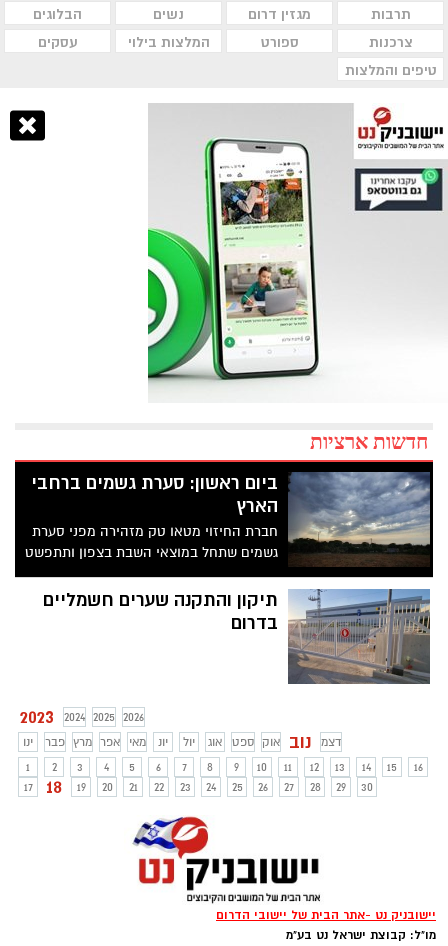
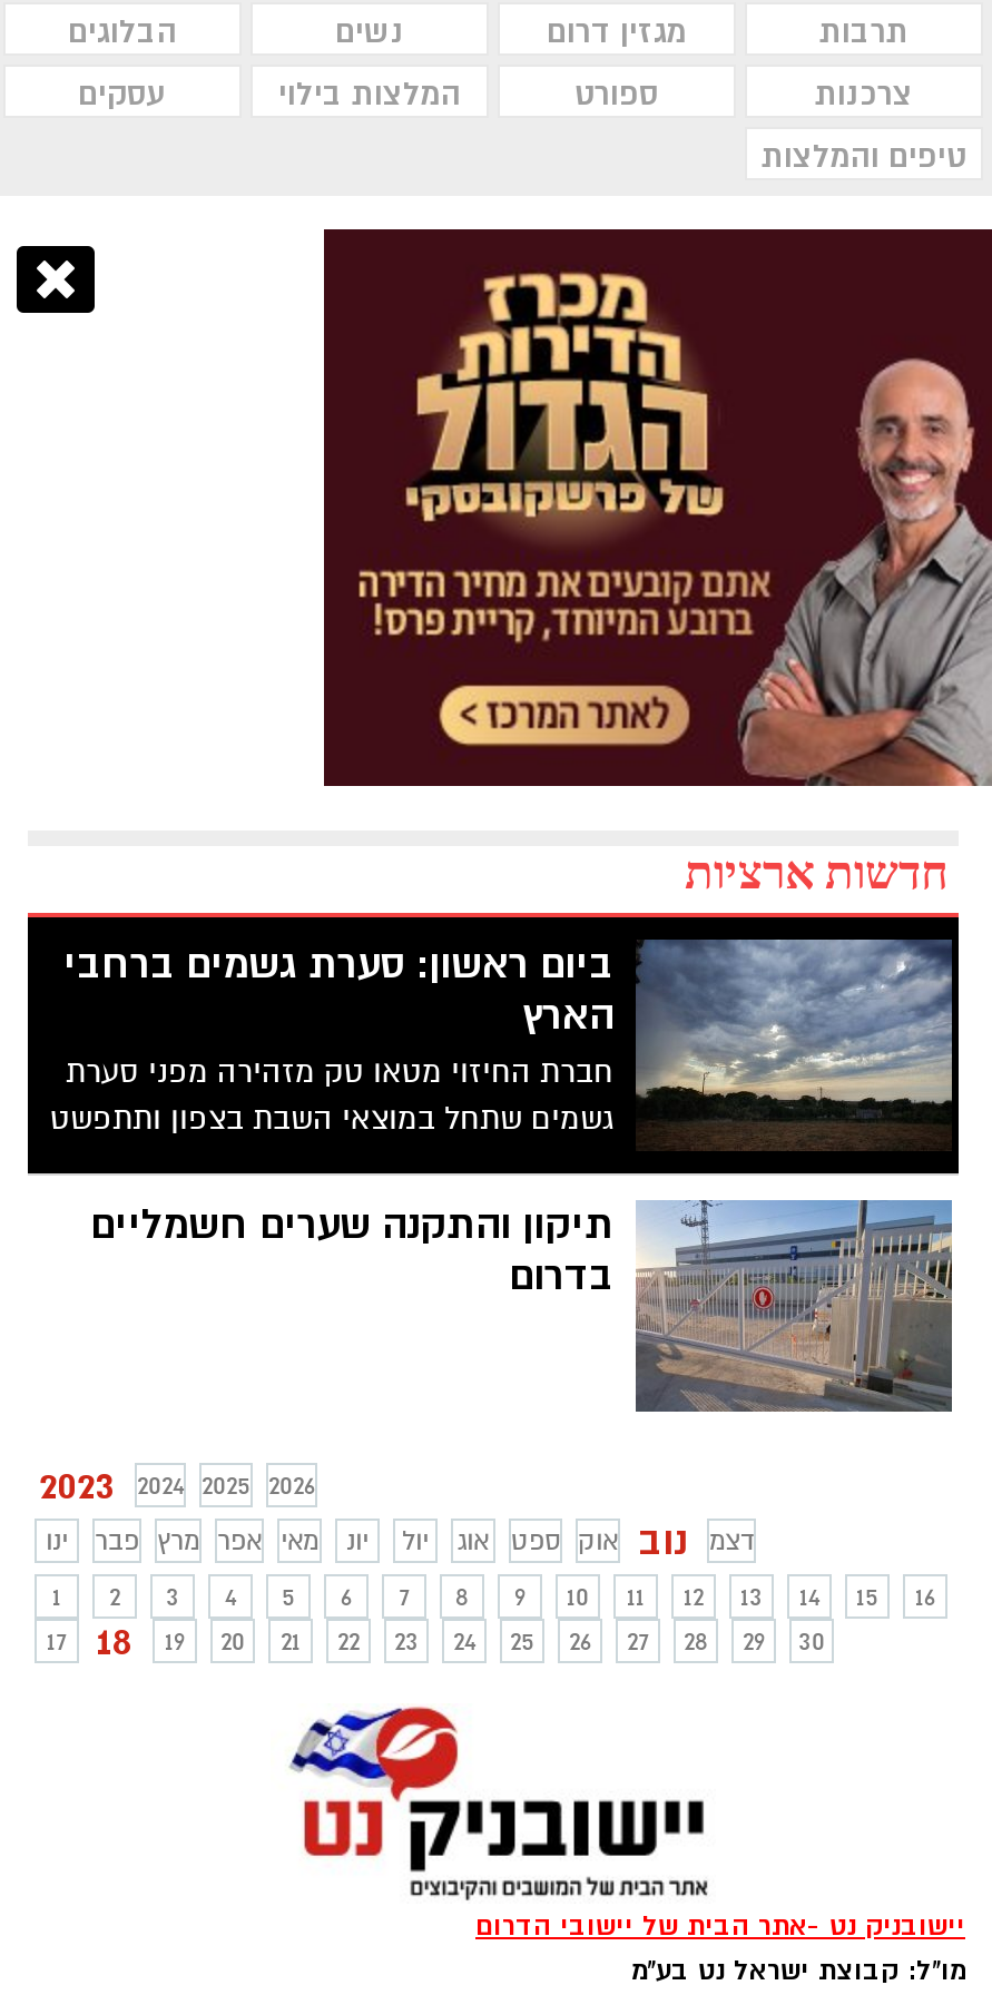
- [image]
+ [image]
